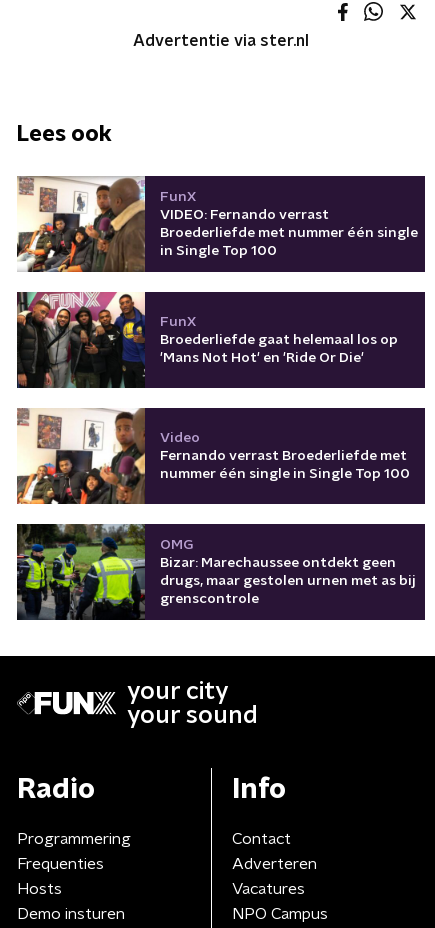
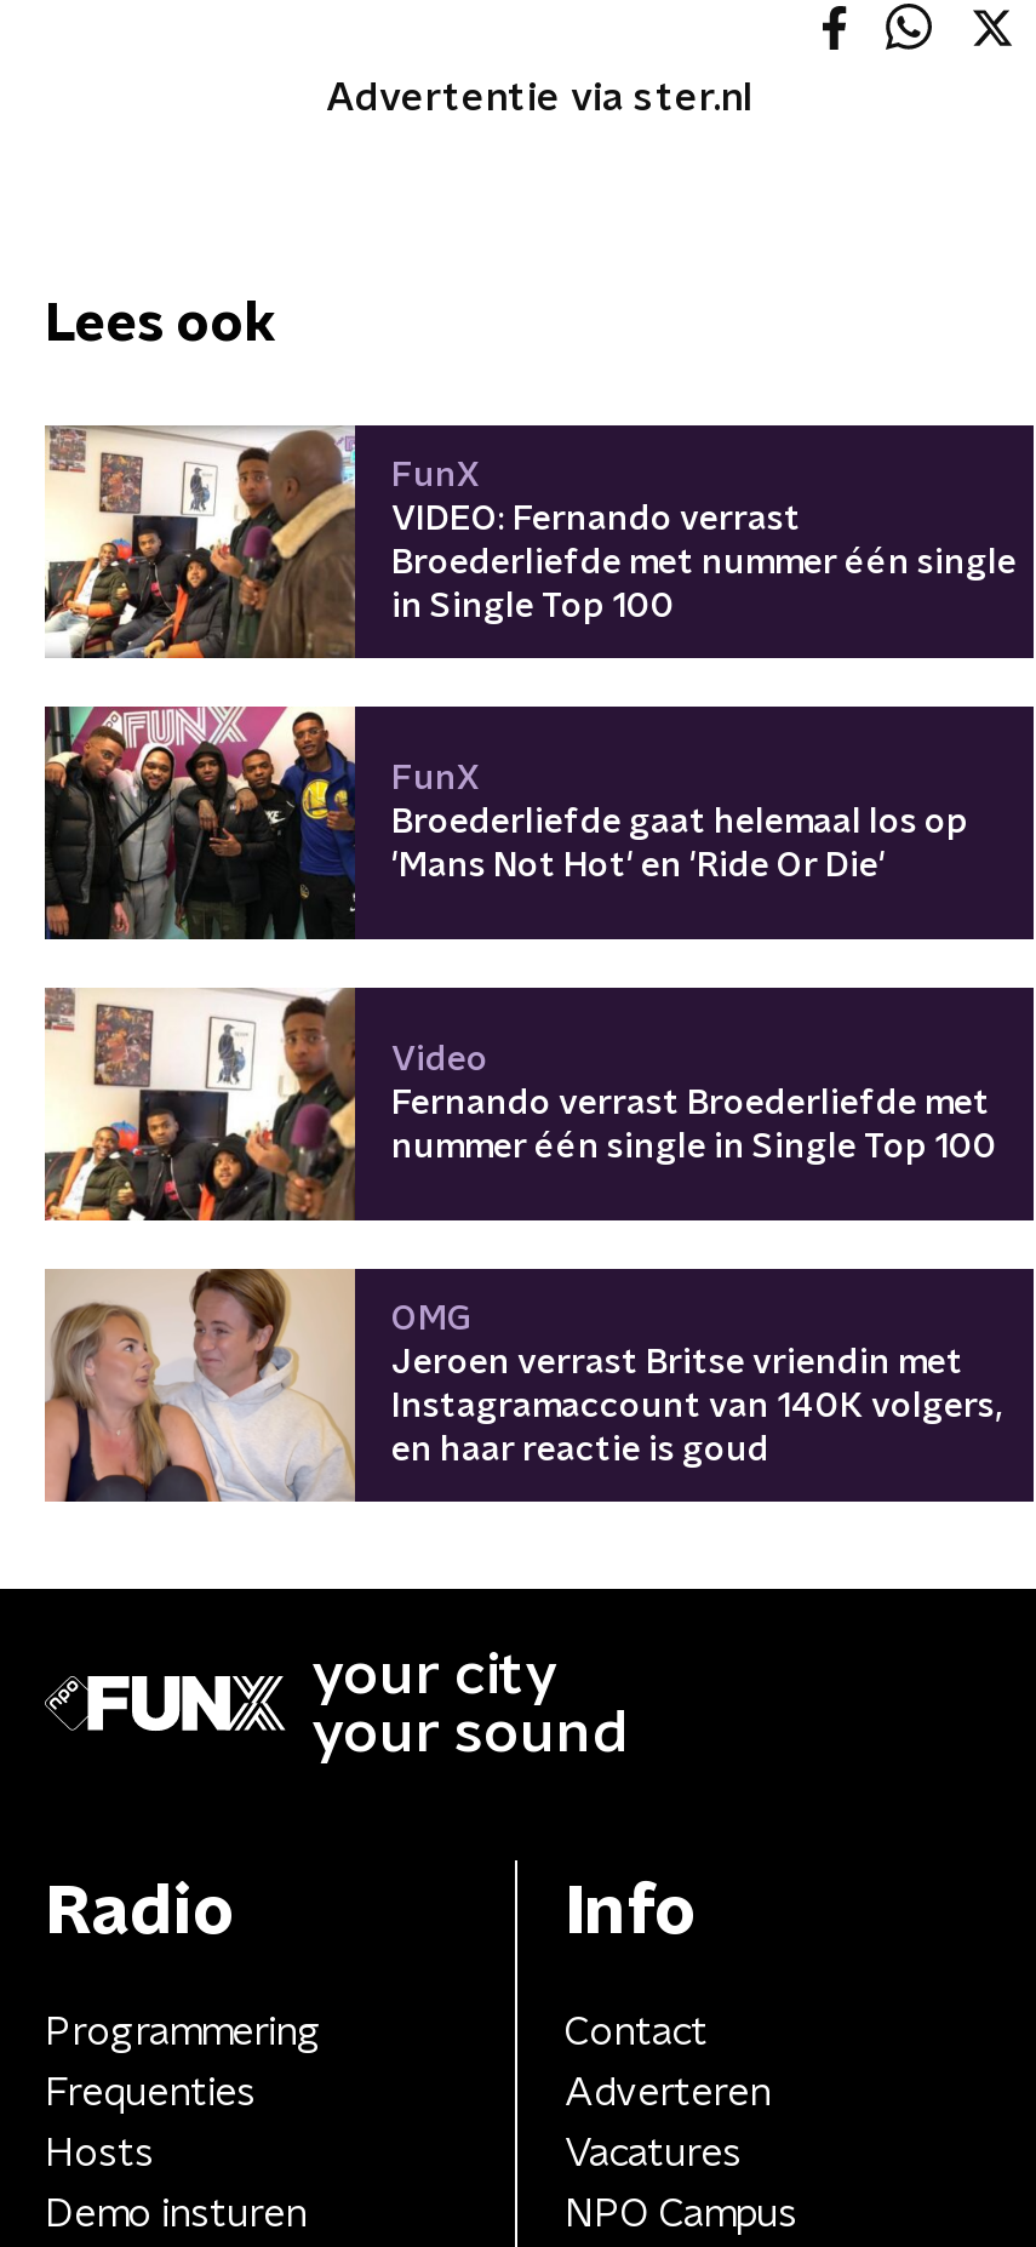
- [image]
- Bizar: Marechaussee ontdekt geen
- drugs, maar gestolen urnen met as bij
- grenscontrole
+ [image]
+ Jeroen verrast Britse vriendin met
+ Instagramaccount van 140K volgers,
+ en haar reactie is goud
